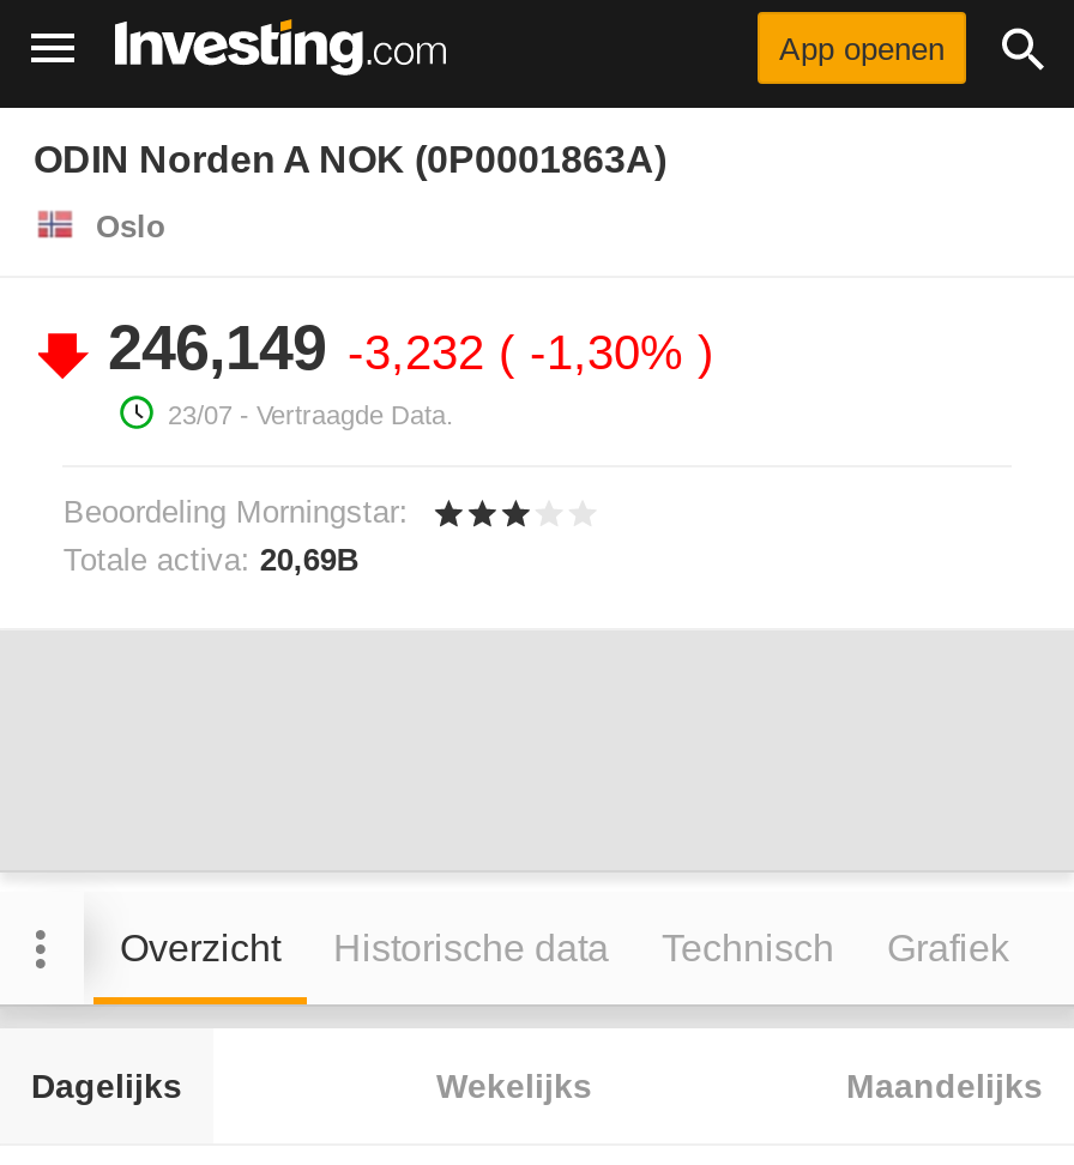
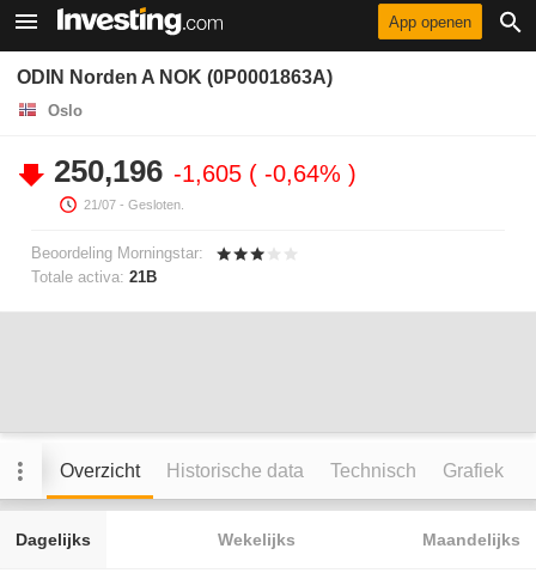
- 246,149 -3,232 -1,30%
- 23/07 - Vertraagde Data.
+ 250,196 -1,605 -0,64%
+ 21/07 - Gesloten.

- Totale activa: 20,69B
+ Totale activa: 21B
